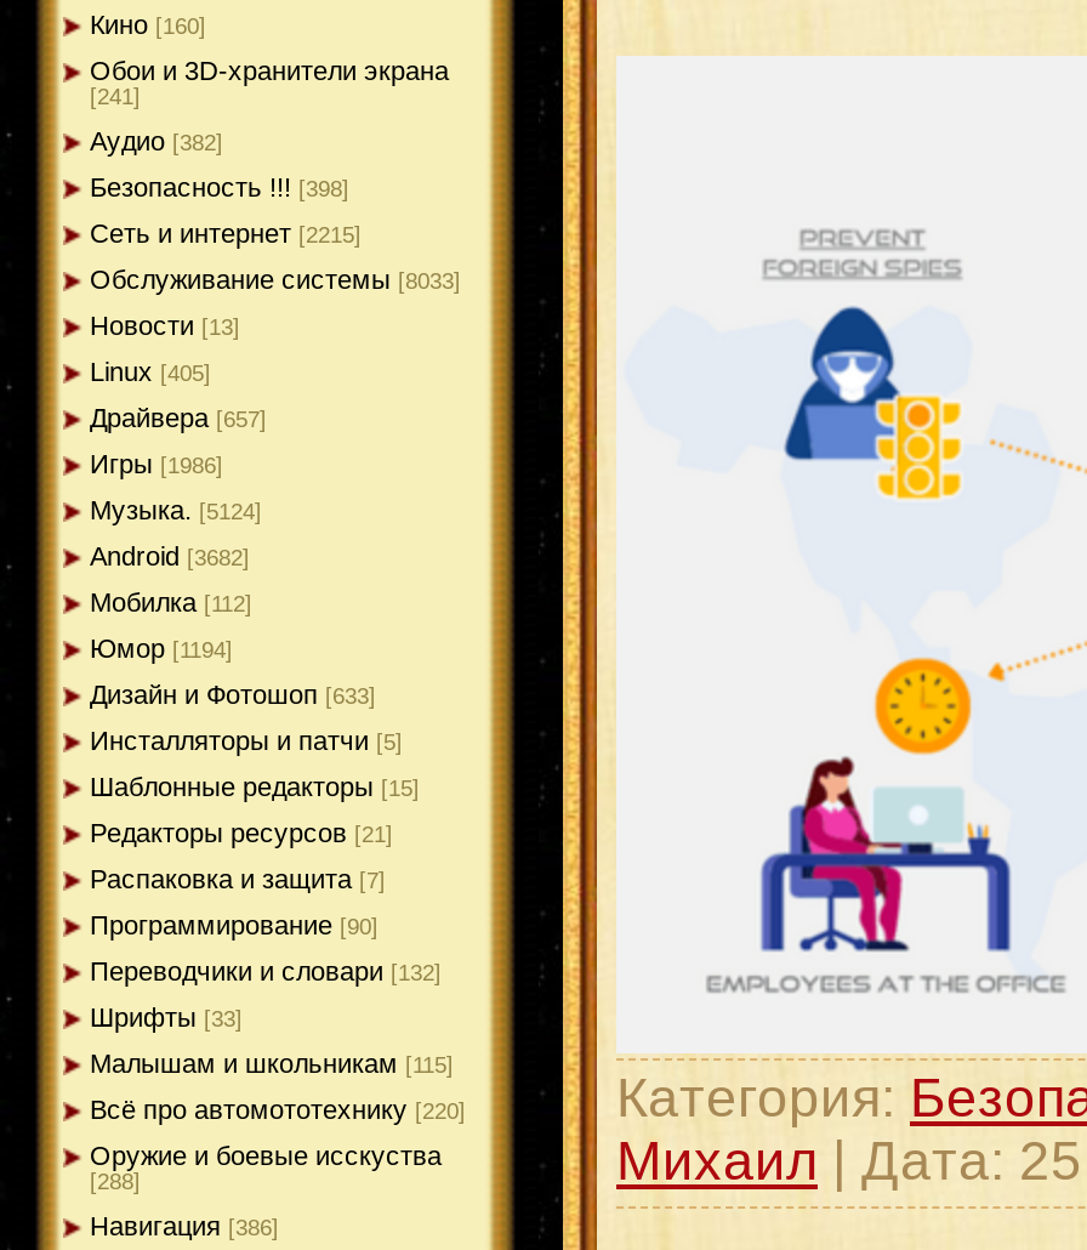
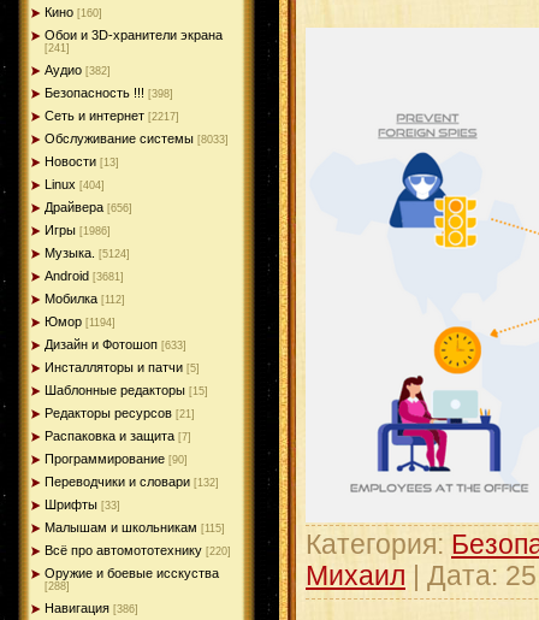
- Сеть и интернет [2215]
+ Сеть и интернет [2217]

- Linux [405]
+ Linux [404]

- Драйвера [657]
+ Драйвера [656]

- Android [3682]
+ Android [3681]
